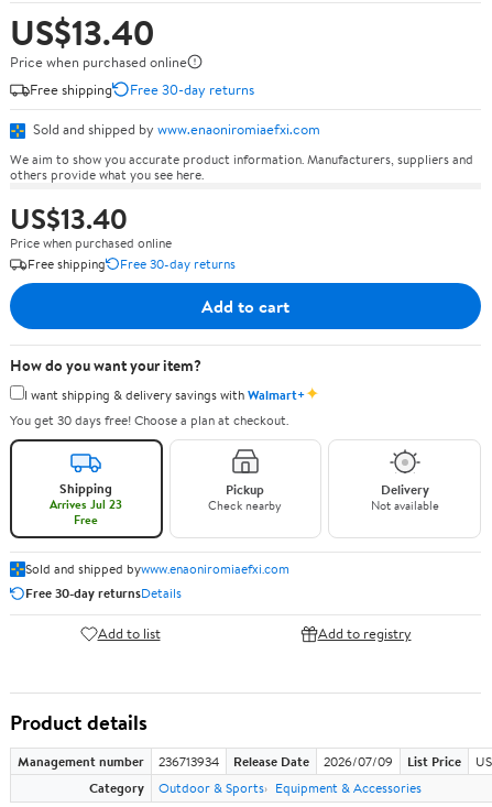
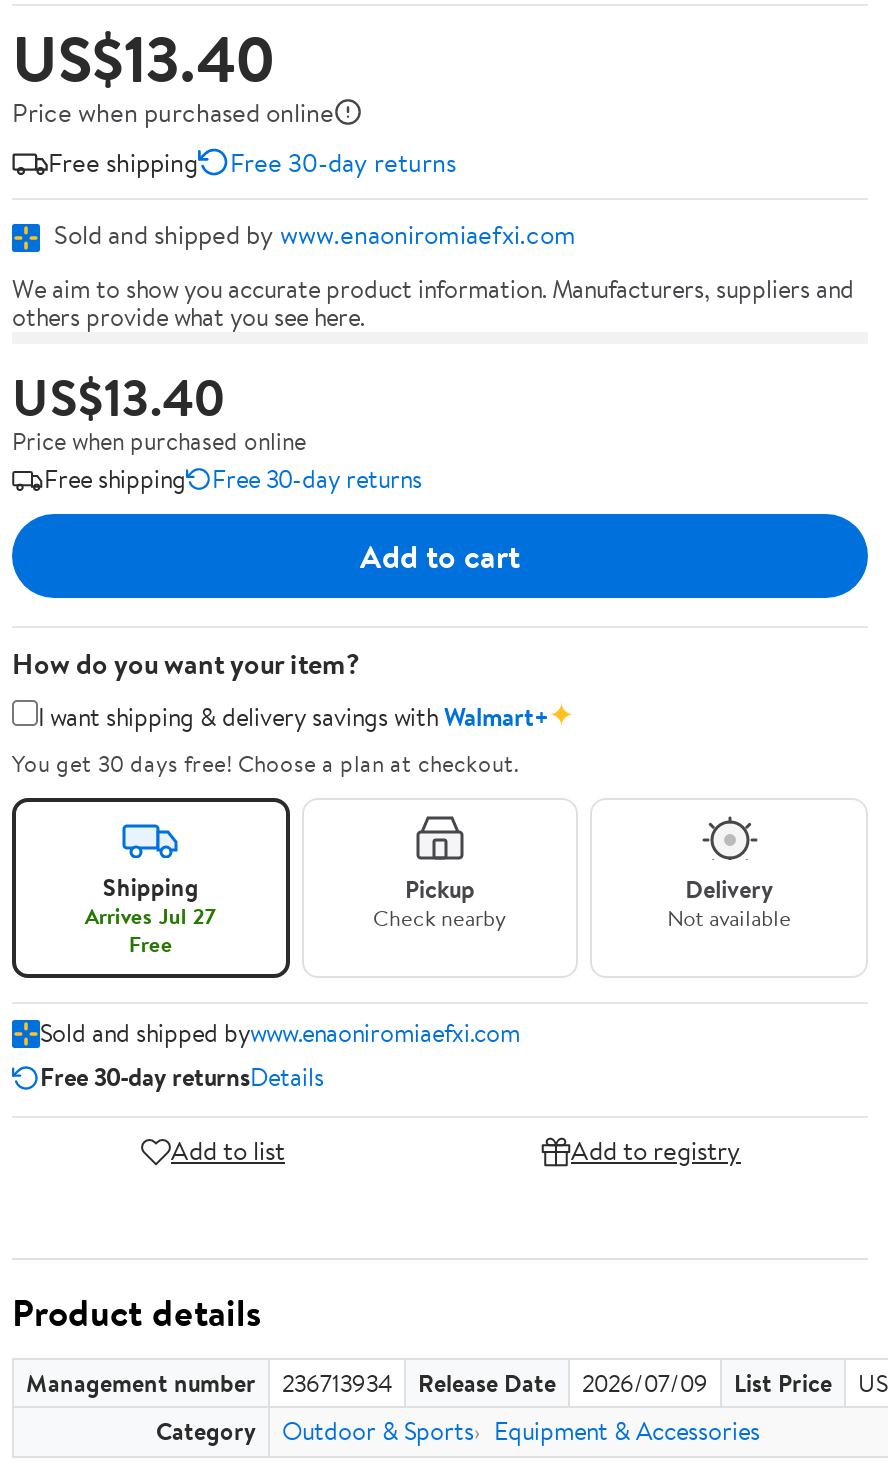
- Arrives Jul 23
+ Arrives Jul 27
